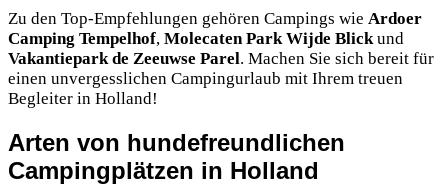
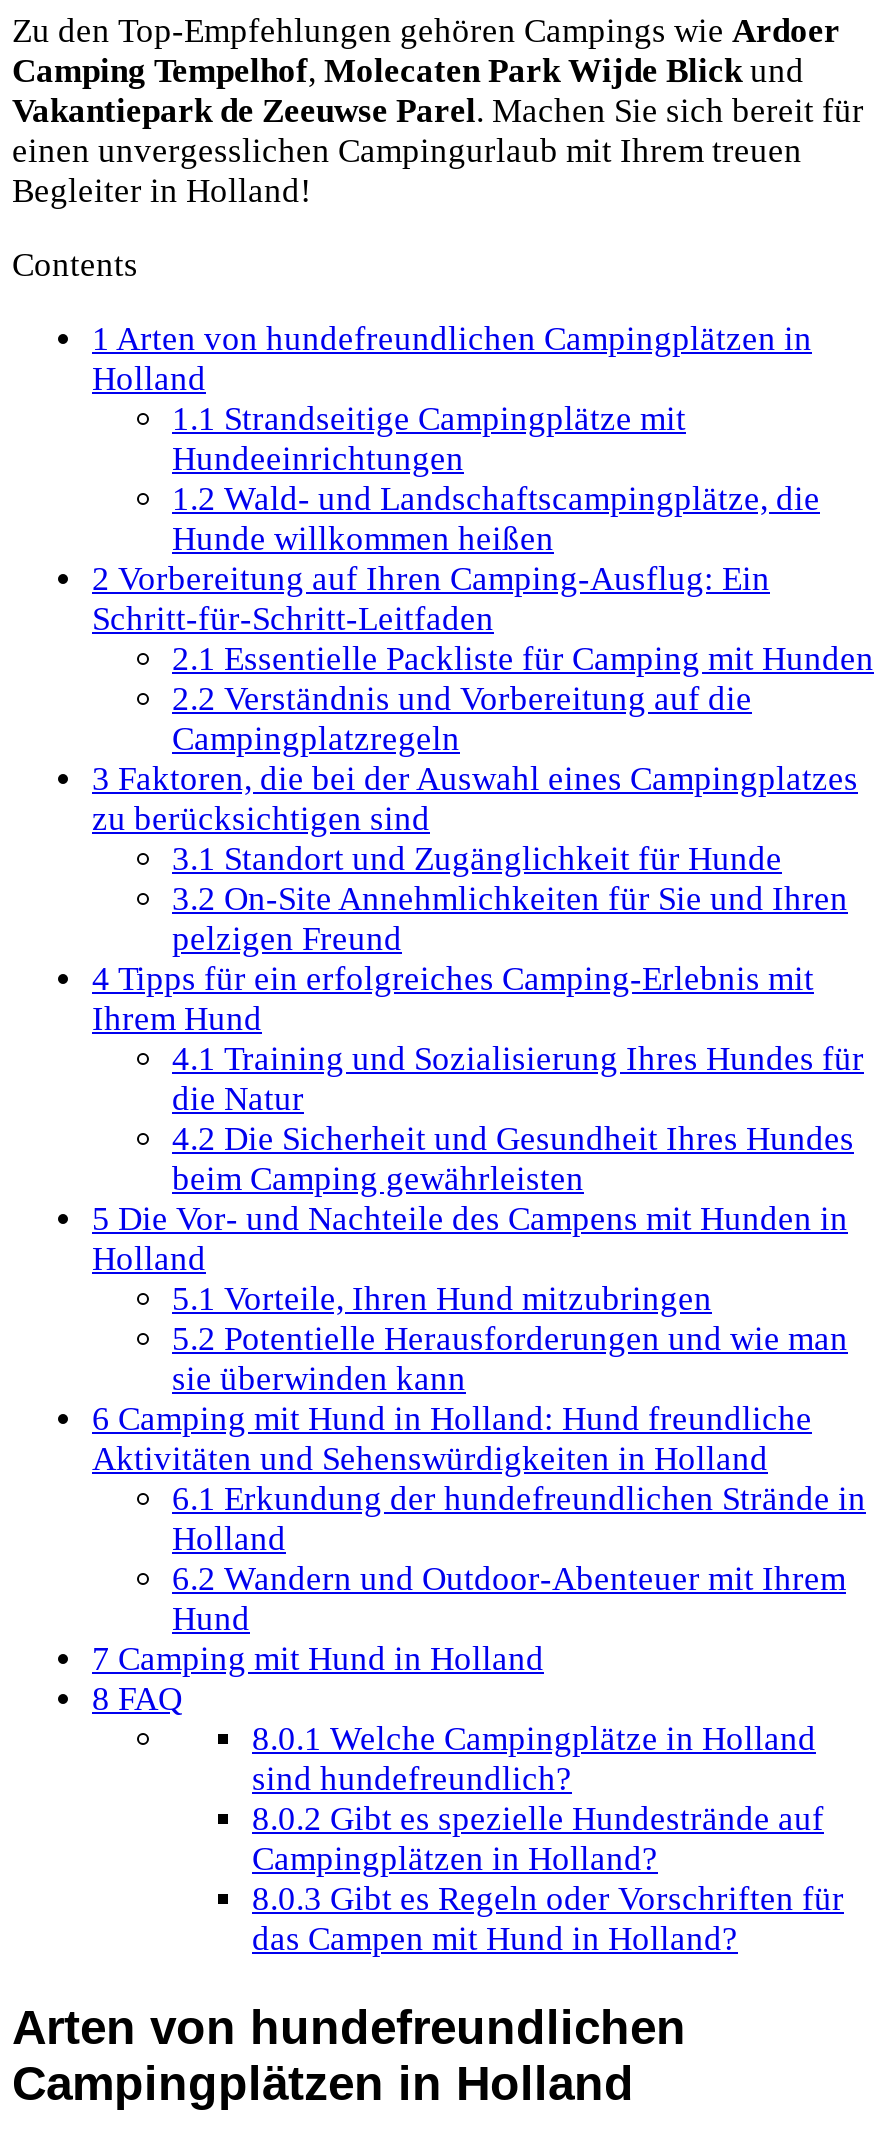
+ Contents
+ 1 Arten von hundefreundlichen Campingplätzen in
+ Holland
+ 1.1 Strandseitige Campingplätze mit
+ Hundeeinrichtungen
+ 1.2 Wald- und Landschaftscampingplätze, die
+ Hunde willkommen heißen
+ 2 Vorbereitung auf Ihren Camping-Ausflug: Ein
+ Schritt-für-Schritt-Leitfaden
+ 2.1 Essentielle Packliste für Camping mit Hunden
+ 2.2 Verständnis und Vorbereitung auf die
+ Campingplatzregeln
+ 3 Faktoren, die bei der Auswahl eines Campingplatzes
+ zu berücksichtigen sind
+ 3.1 Standort und Zugänglichkeit für Hunde
+ 3.2 On-Site Annehmlichkeiten für Sie und Ihren
+ pelzigen Freund
+ 4 Tipps für ein erfolgreiches Camping-Erlebnis mit
+ Ihrem Hund
+ 4.1 Training und Sozialisierung Ihres Hundes für
+ die Natur
+ 4.2 Die Sicherheit und Gesundheit Ihres Hundes
+ beim Camping gewährleisten
+ 5 Die Vor- und Nachteile des Campens mit Hunden in
+ Holland
+ 5.1 Vorteile, Ihren Hund mitzubringen
+ 5.2 Potentielle Herausforderungen und wie man
+ sie überwinden kann
+ 6 Camping mit Hund in Holland: Hund freundliche
+ Aktivitäten und Sehenswürdigkeiten in Holland
+ 6.1 Erkundung der hundefreundlichen Strände in
+ Holland
+ 6.2 Wandern und Outdoor-Abenteuer mit Ihrem
+ Hund
+ 7 Camping mit Hund in Holland
+ 8 FAQ
+ 8.0.1 Welche Campingplätze in Holland
+ sind hundefreundlich?
+ 8.0.2 Gibt es spezielle Hundestrände auf
+ Campingplätzen in Holland?
+ 8.0.3 Gibt es Regeln oder Vorschriften für
+ das Campen mit Hund in Holland?
